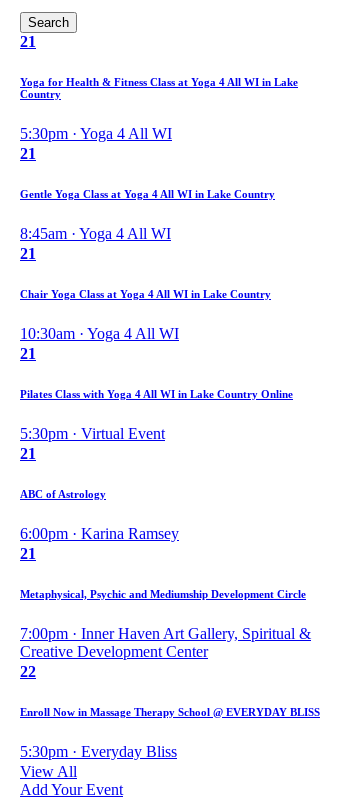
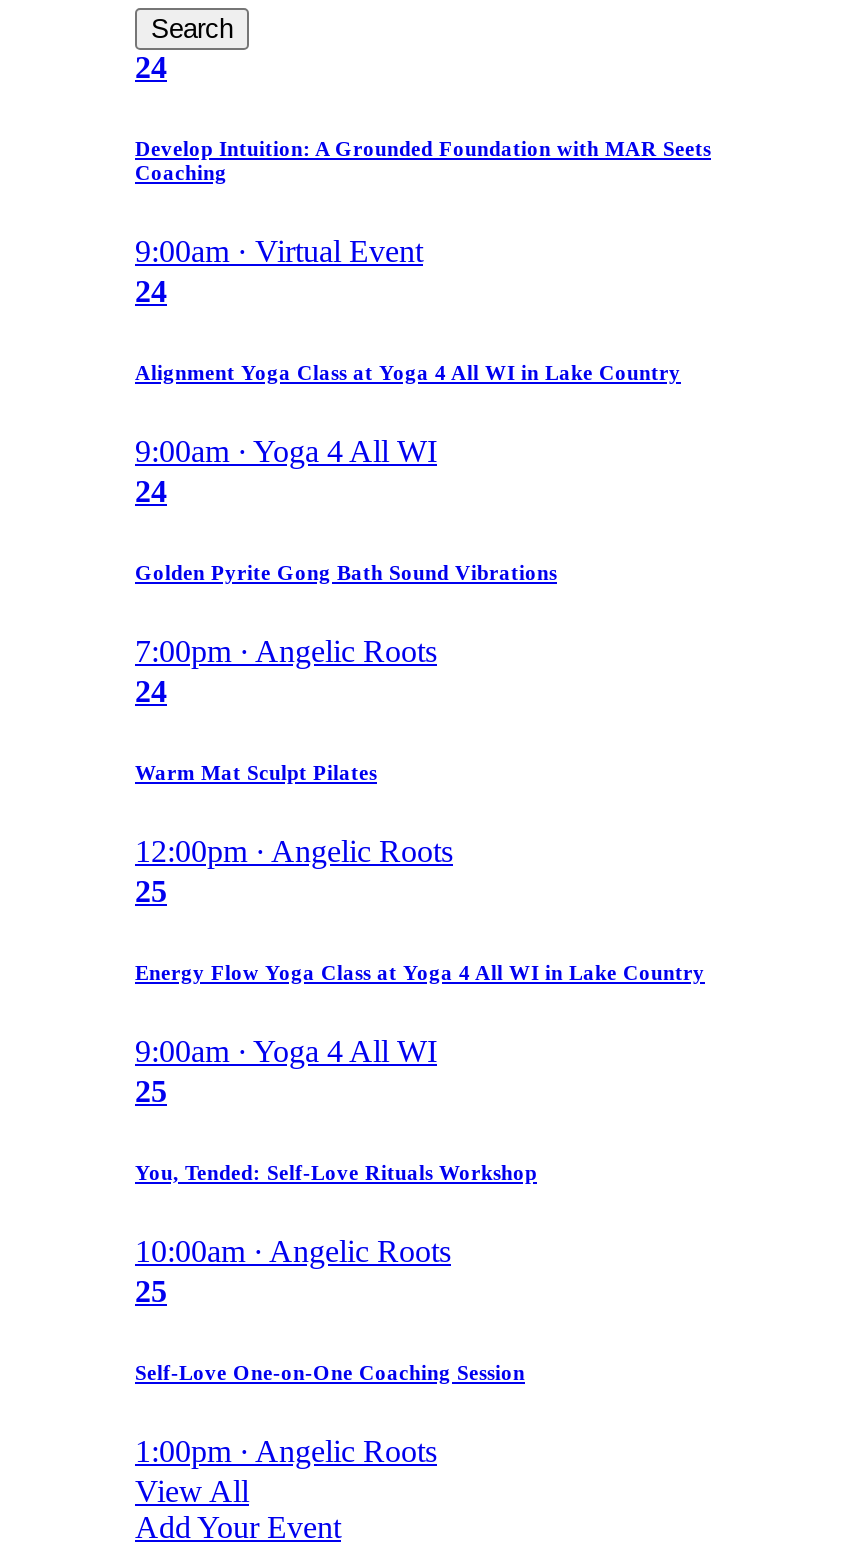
- 21
+ 24

- Yoga for Health & Fitness Class at Yoga 4 All WI in Lake
- Country
+ Develop Intuition: A Grounded Foundation with MAR Seets
+ Coaching

- 5:30pm · Yoga 4 All WI
- 21
+ 9:00am · Virtual Event
+ 24

- Gentle Yoga Class at Yoga 4 All WI in Lake Country
+ Alignment Yoga Class at Yoga 4 All WI in Lake Country

- 8:45am · Yoga 4 All WI
- 21
+ 9:00am · Yoga 4 All WI
+ 24

- Chair Yoga Class at Yoga 4 All WI in Lake Country
+ Golden Pyrite Gong Bath Sound Vibrations

- 10:30am · Yoga 4 All WI
- 21
+ 7:00pm · Angelic Roots
+ 24

- Pilates Class with Yoga 4 All WI in Lake Country Online
+ Warm Mat Sculpt Pilates

- 5:30pm · Virtual Event
- 21
+ 12:00pm · Angelic Roots
+ 25

- ABC of Astrology
+ Energy Flow Yoga Class at Yoga 4 All WI in Lake Country

- 6:00pm · Karina Ramsey
- 21
+ 9:00am · Yoga 4 All WI
+ 25

- Metaphysical, Psychic and Mediumship Development Circle
+ You, Tended: Self-Love Rituals Workshop

- 7:00pm · Inner Haven Art Gallery, Spiritual &
- Creative Development Center
- 22
+ 10:00am · Angelic Roots
+ 25

- Enroll Now in Massage Therapy School @ EVERYDAY BLISS
+ Self-Love One-on-One Coaching Session

- 5:30pm · Everyday Bliss
+ 1:00pm · Angelic Roots
